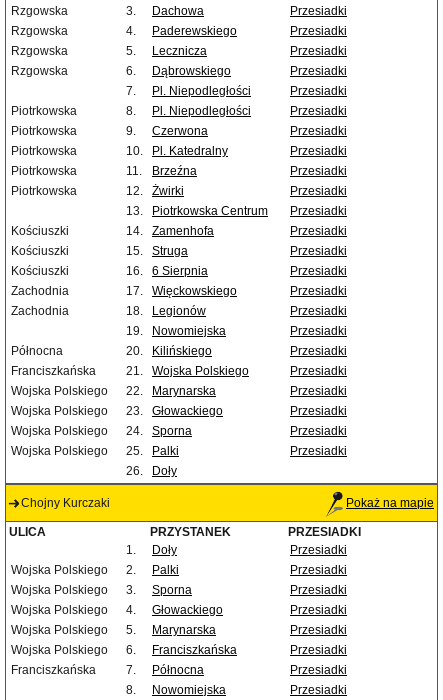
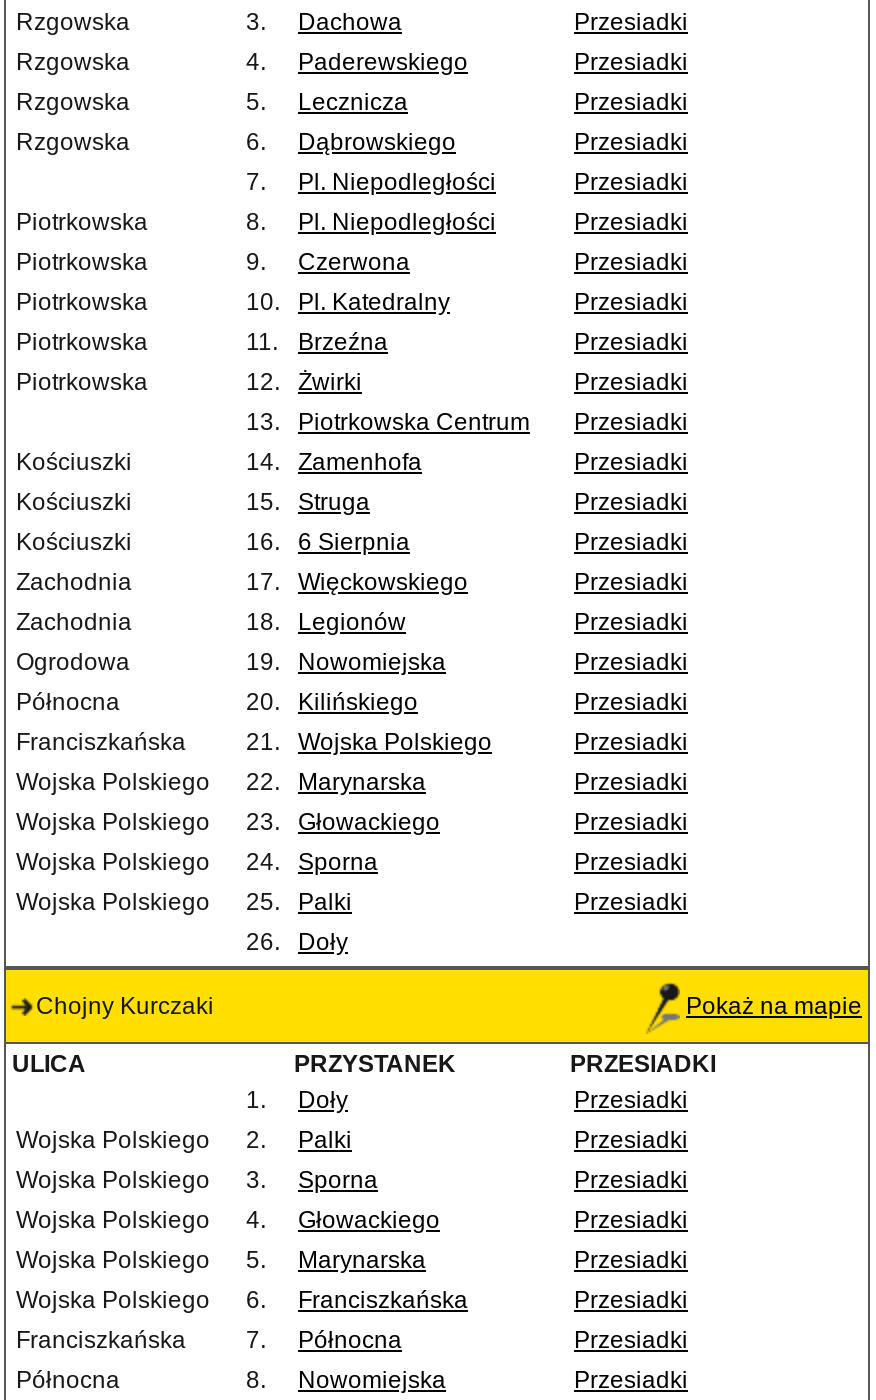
+ Ogrodowa

+ Północna
